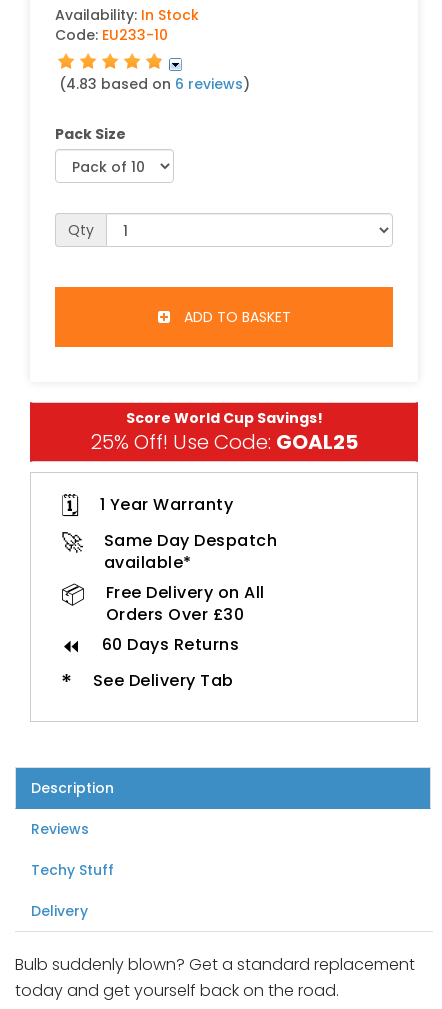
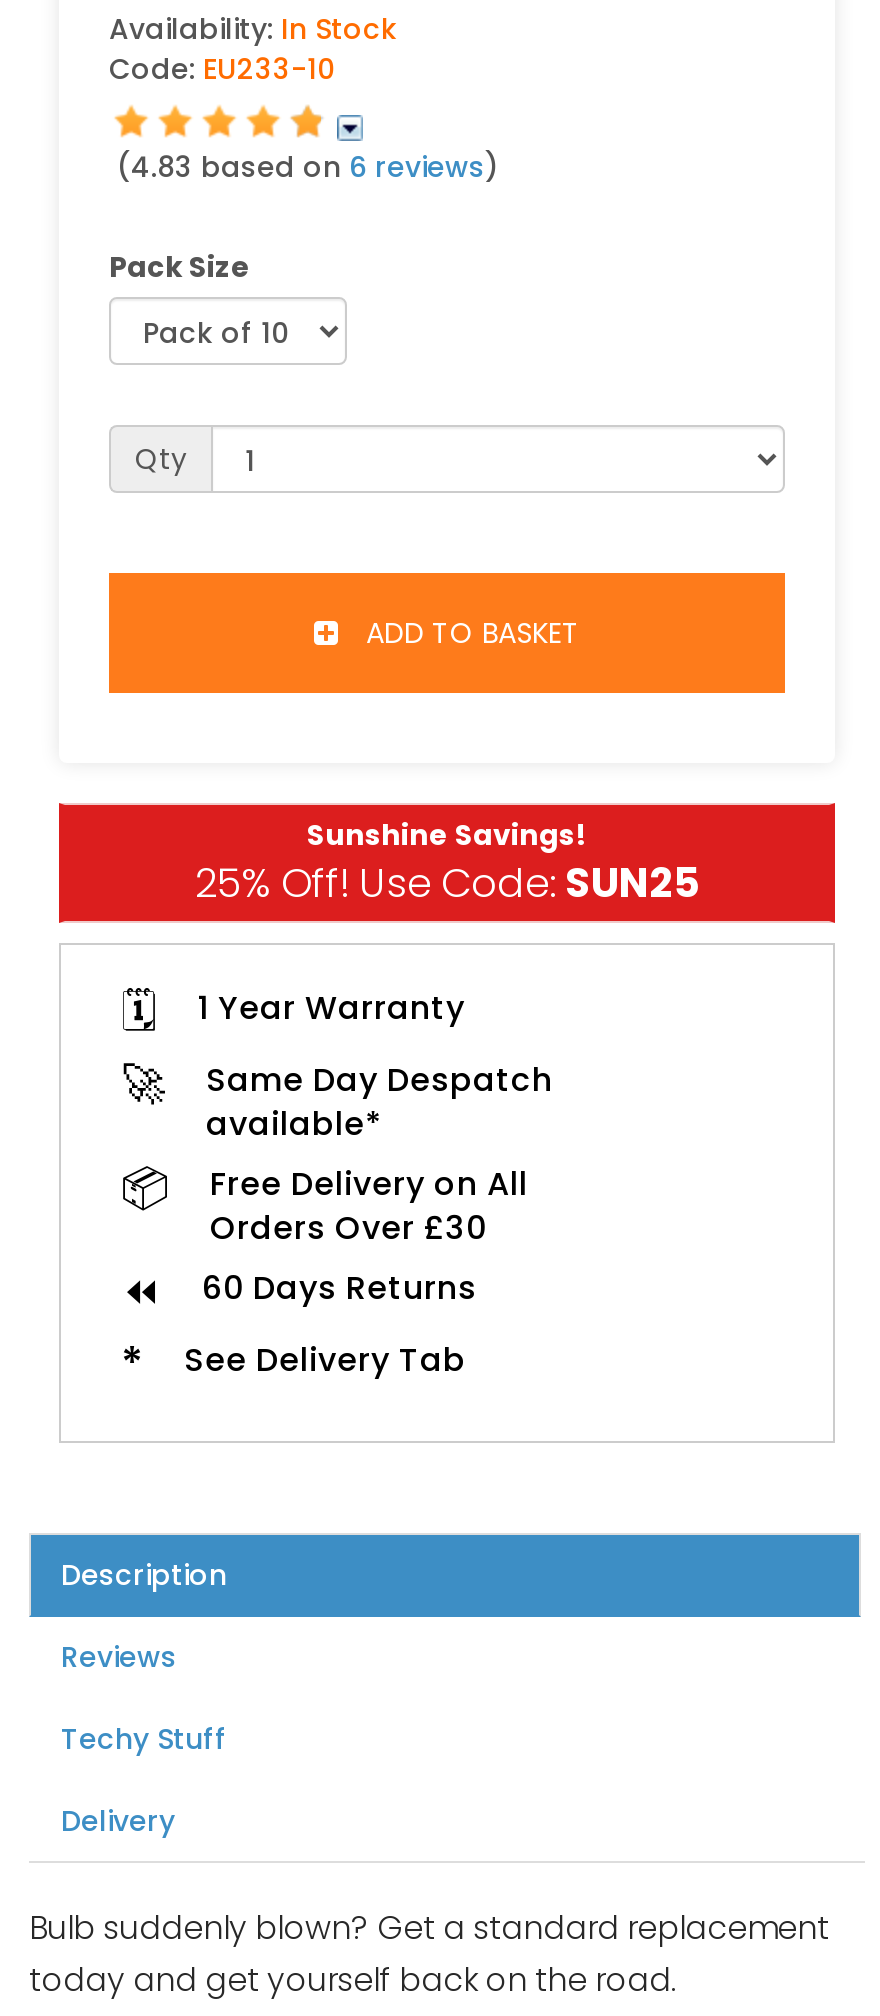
- Score World Cup Savings!
- 25% Off! Use Code: GOAL25
+ Sunshine Savings!
+ 25% Off! Use Code: SUN25
